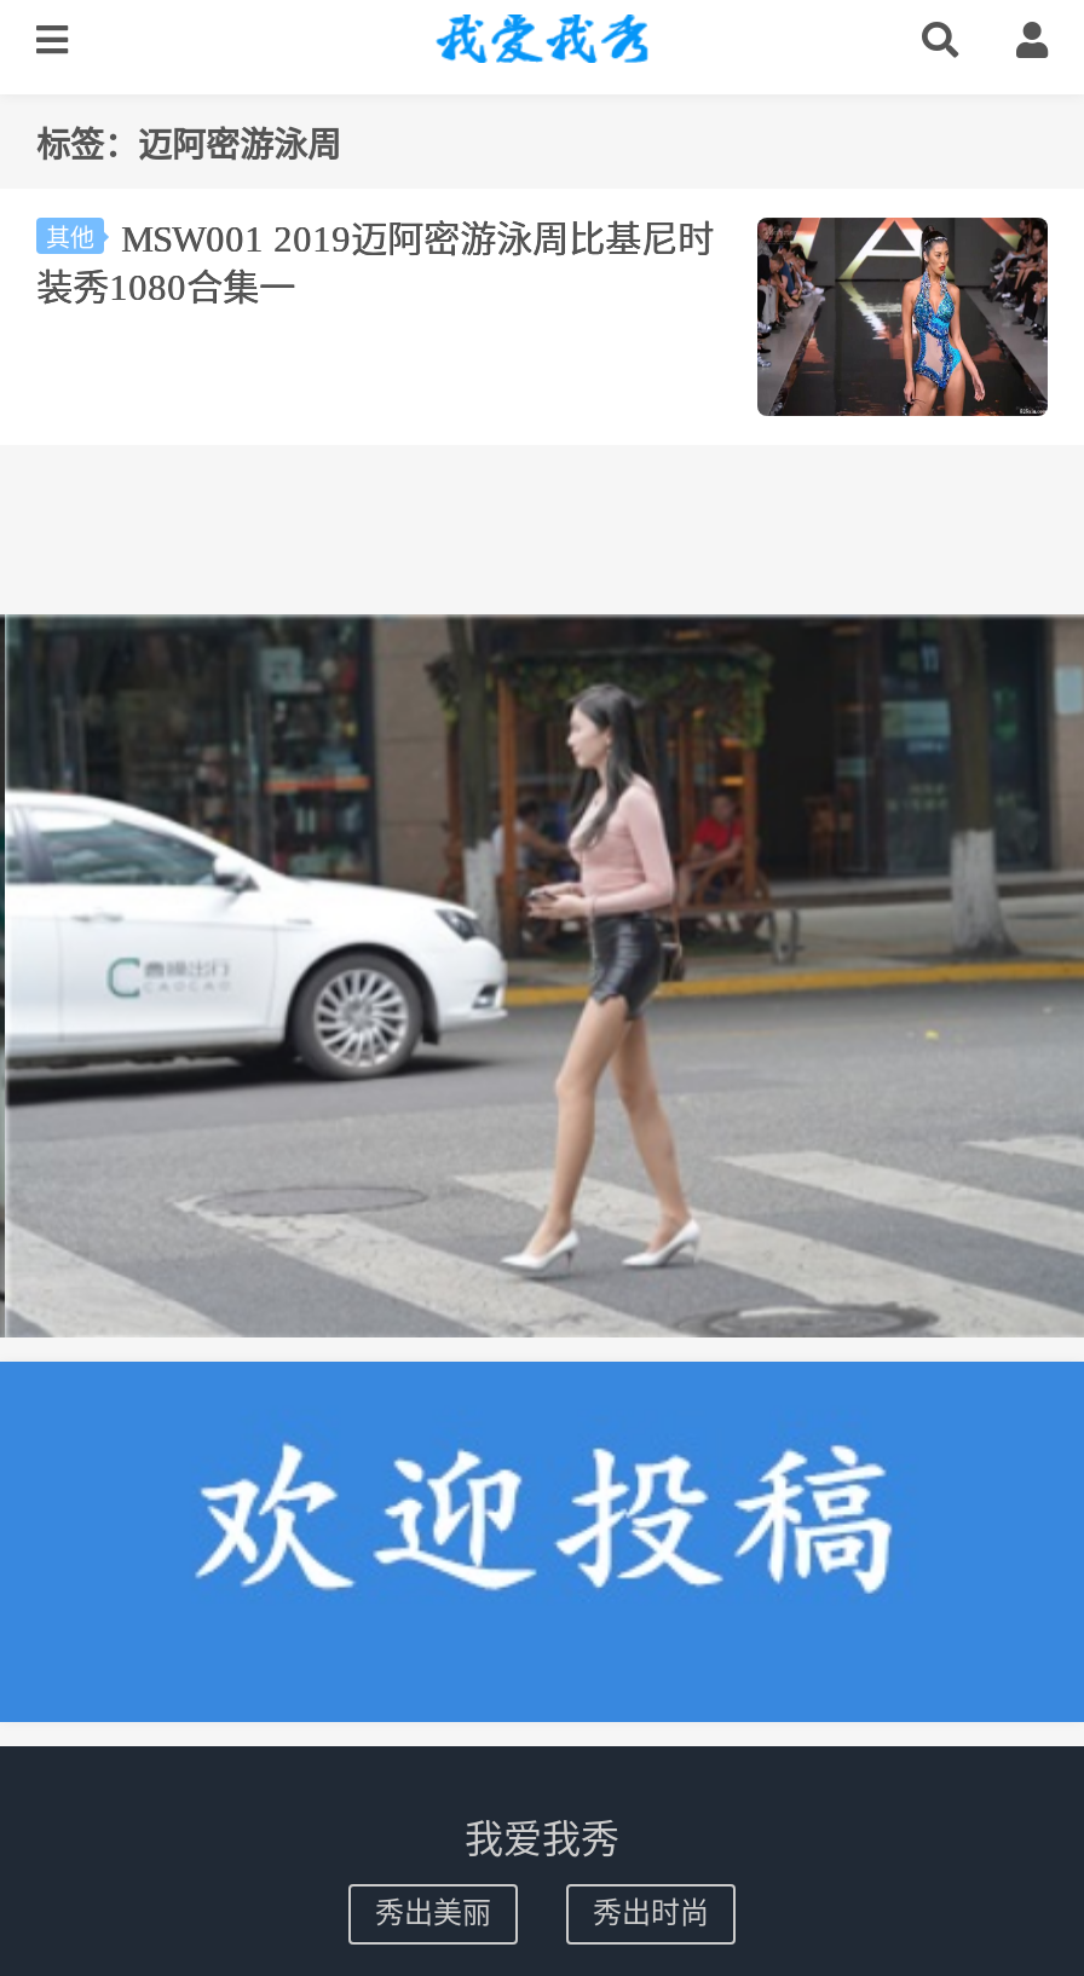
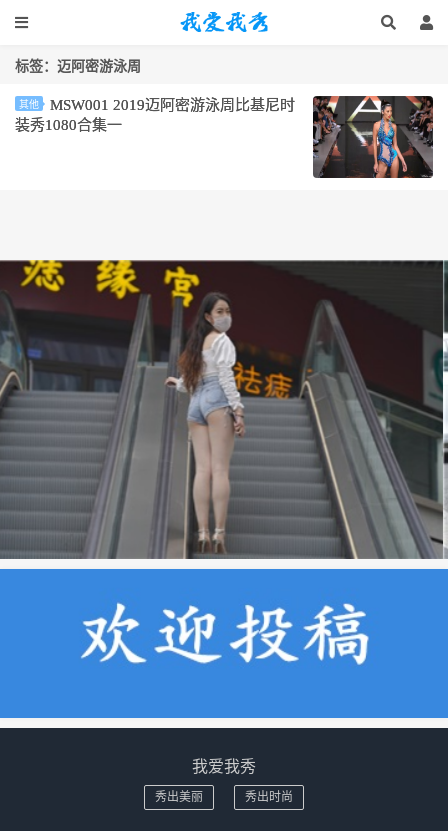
- [image]
+ [image]
